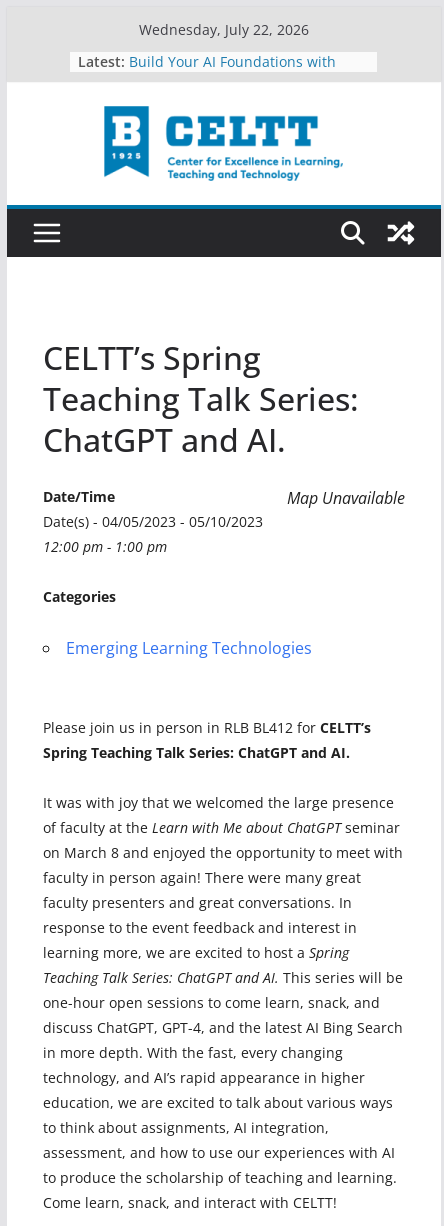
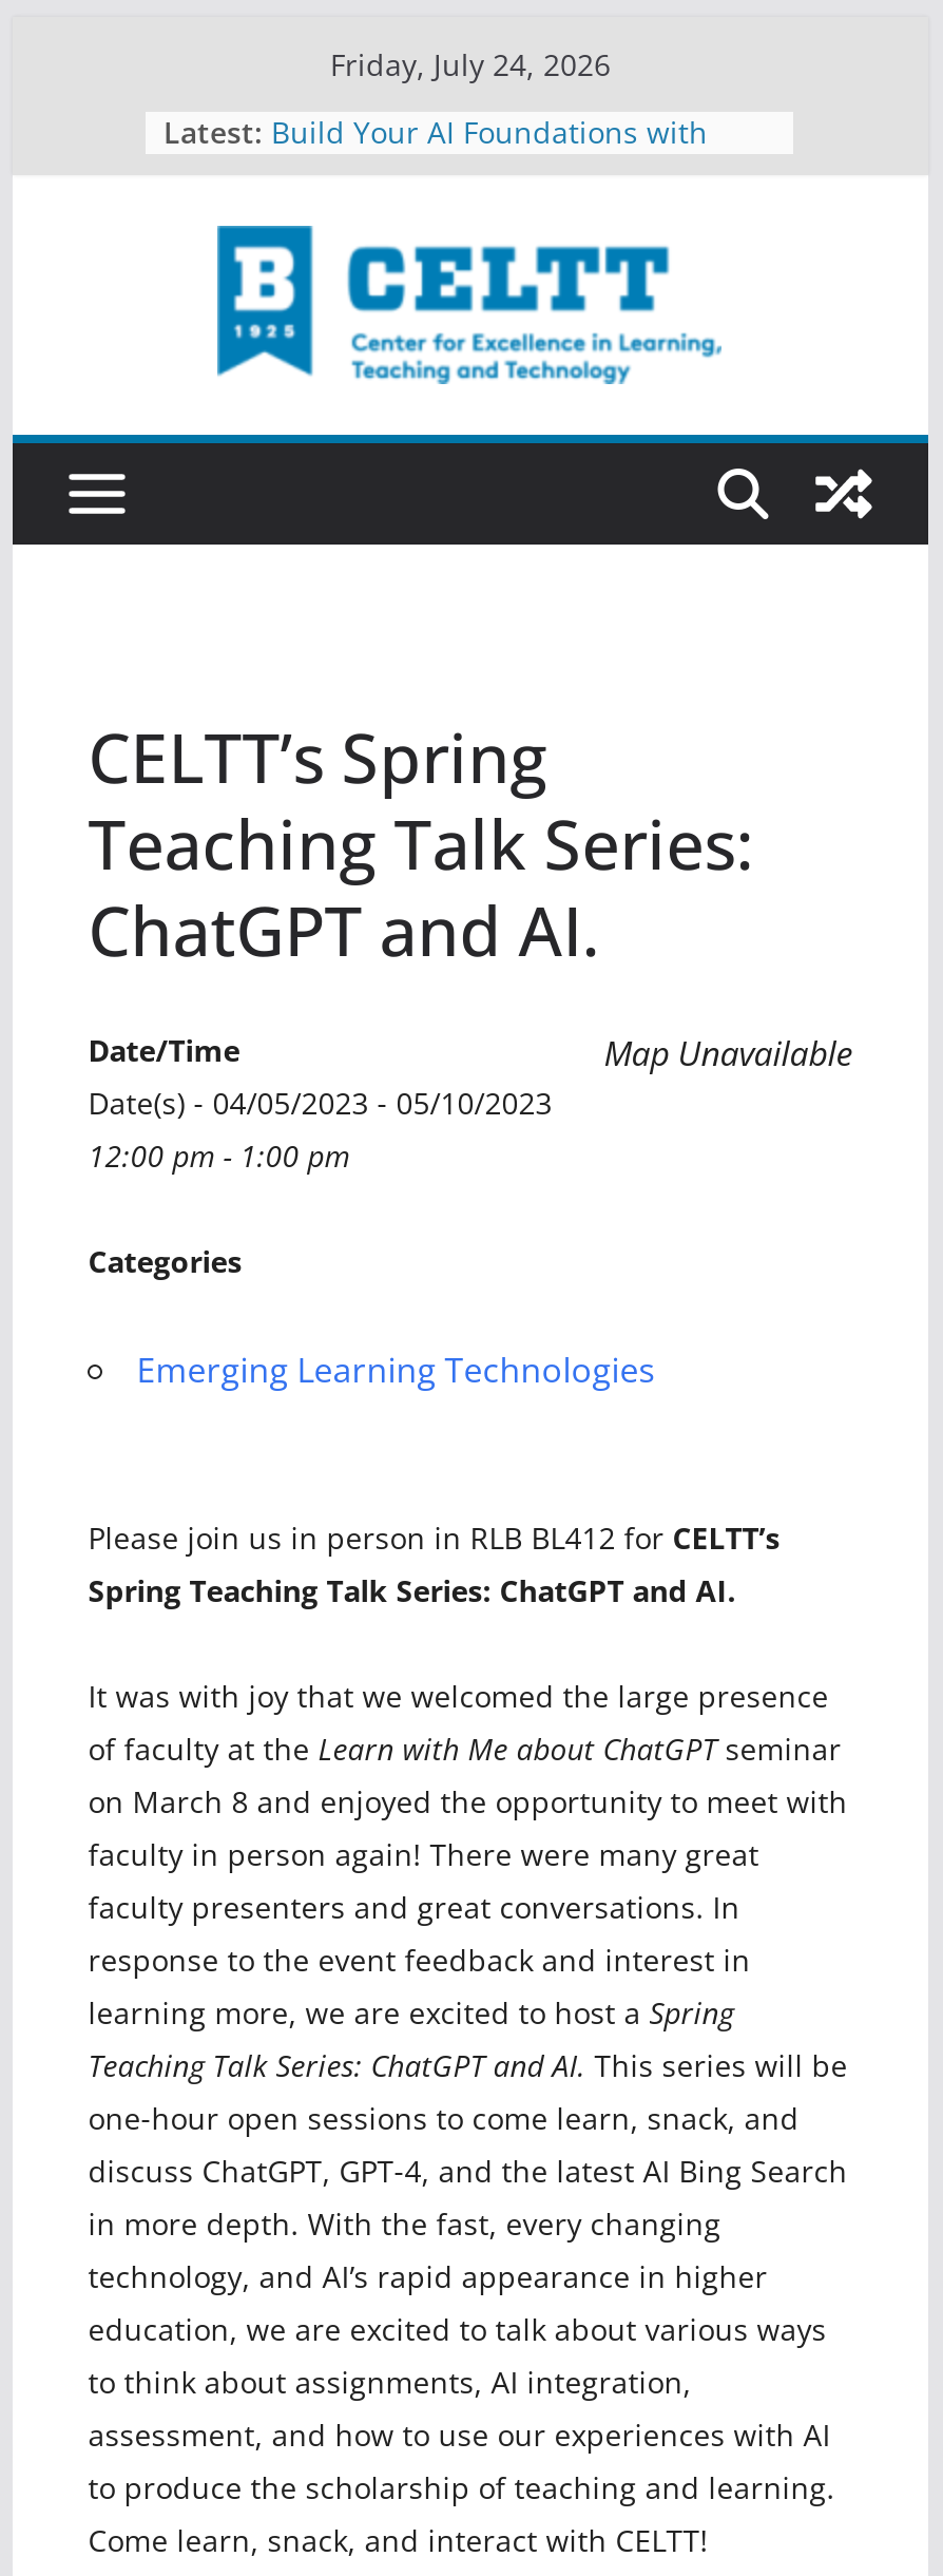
- Wednesday, July 22, 2026
+ Friday, July 24, 2026
